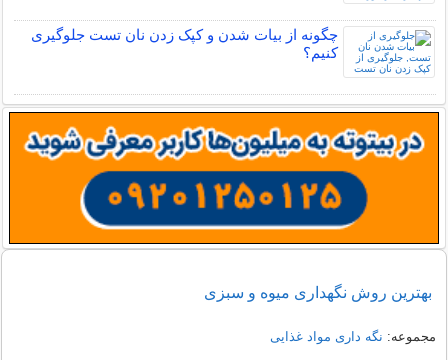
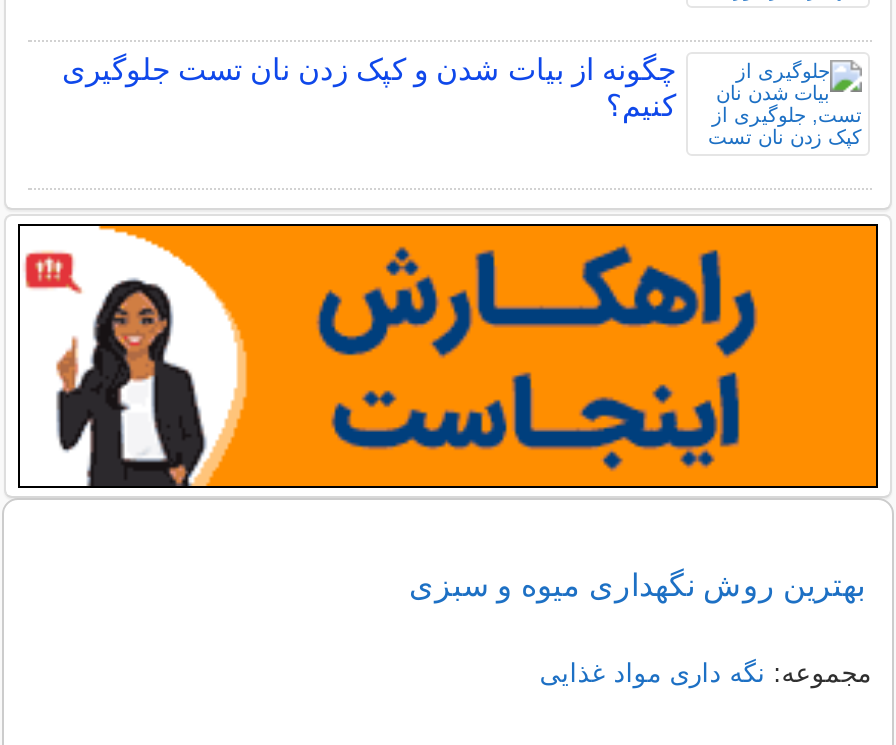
- [image]
+ [image]
